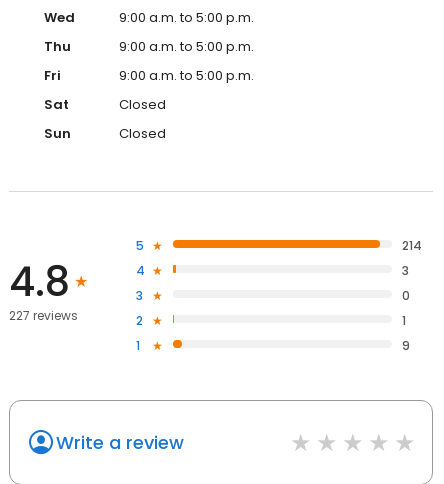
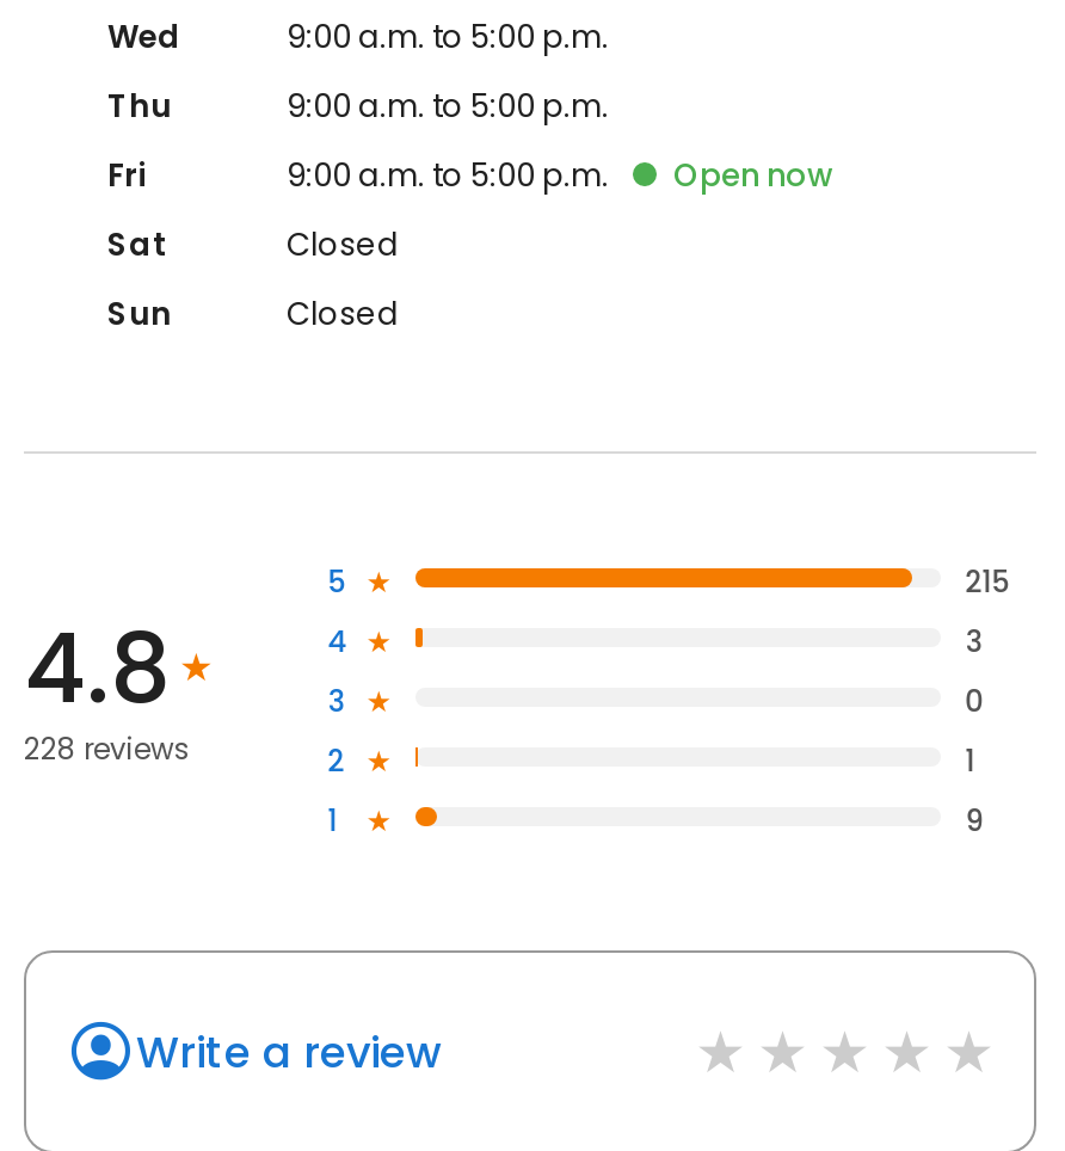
+ Open now

- 214
+ 215

- 227 reviews
+ 228 reviews
